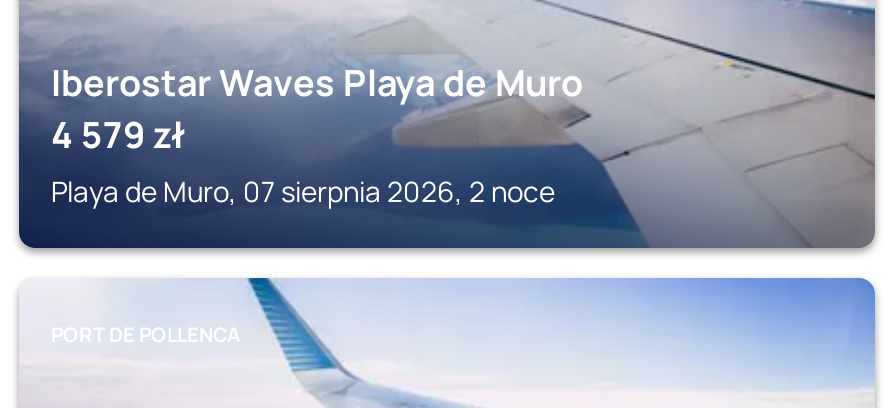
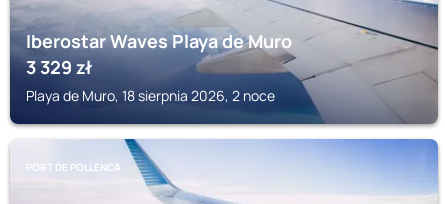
- 4 579 zł
+ 3 329 zł

- Playa de Muro, 07 sierpnia 2026, 2 noce
+ Playa de Muro, 18 sierpnia 2026, 2 noce
